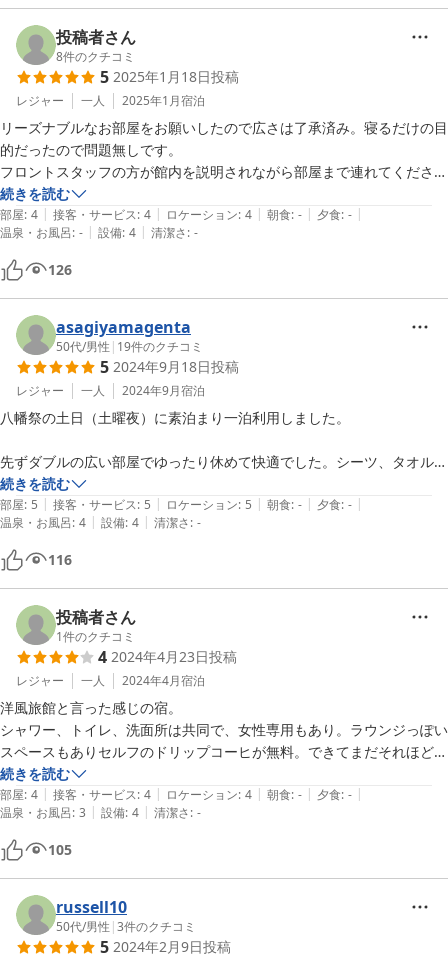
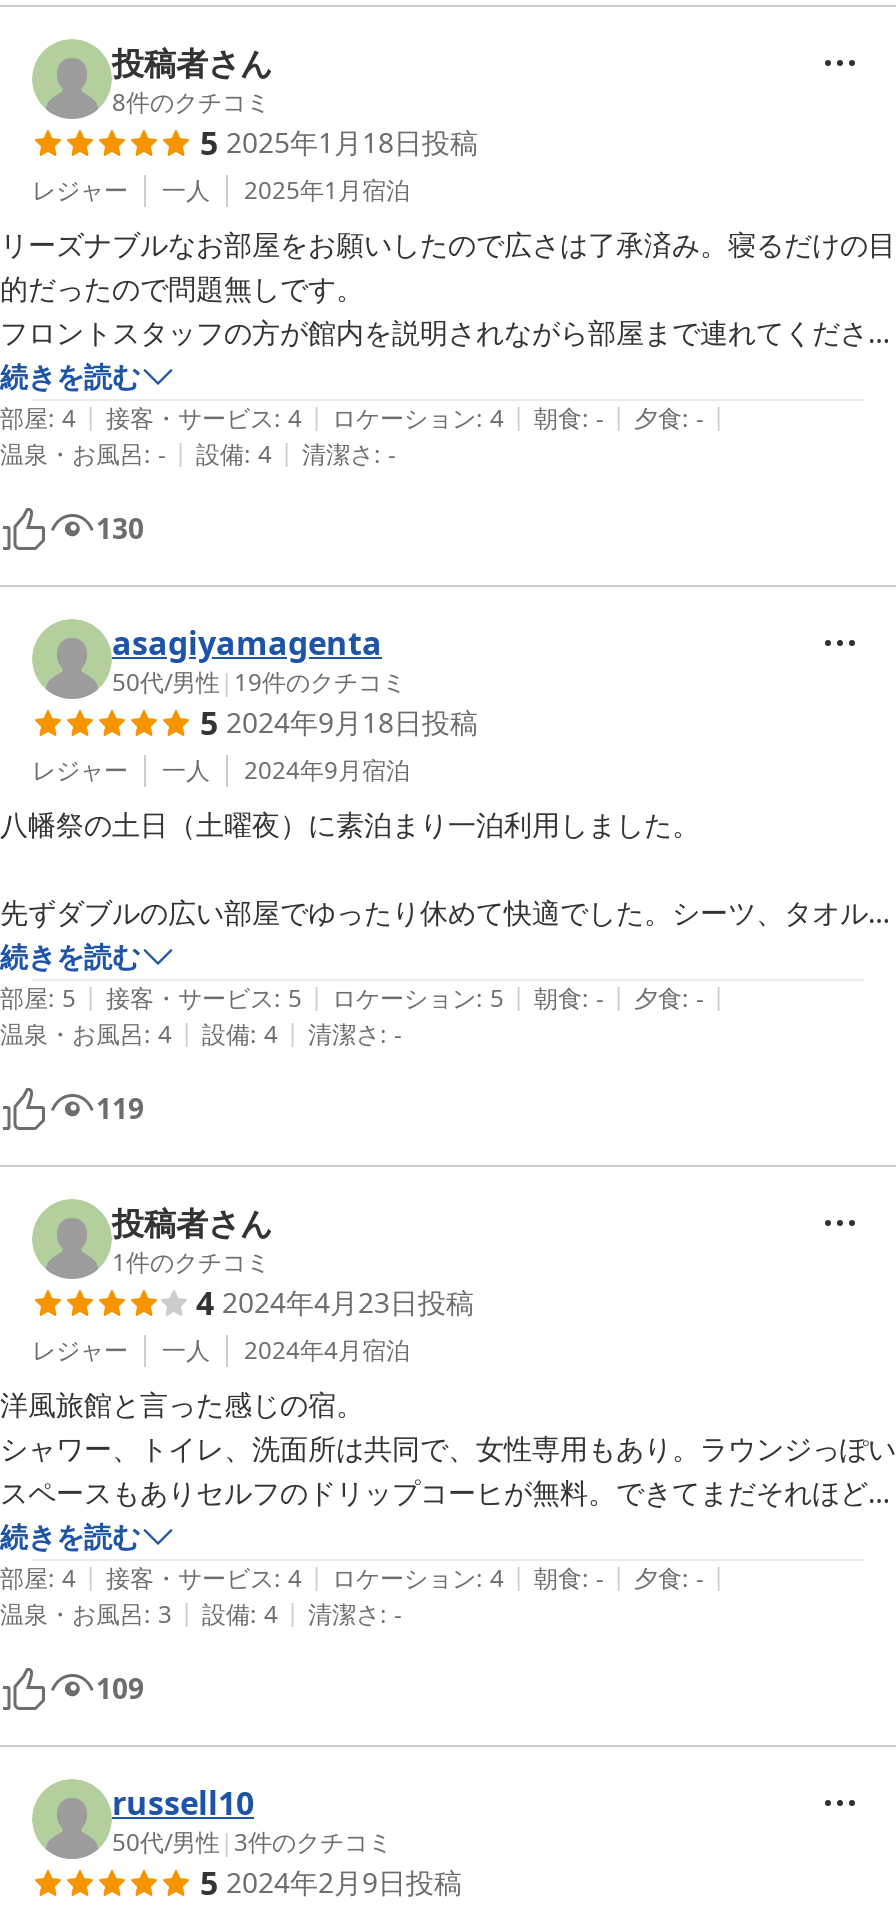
- 126
+ 130

- 116
+ 119

- 105
+ 109
